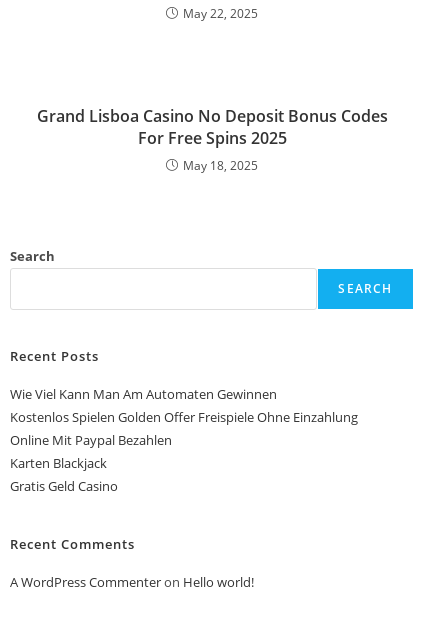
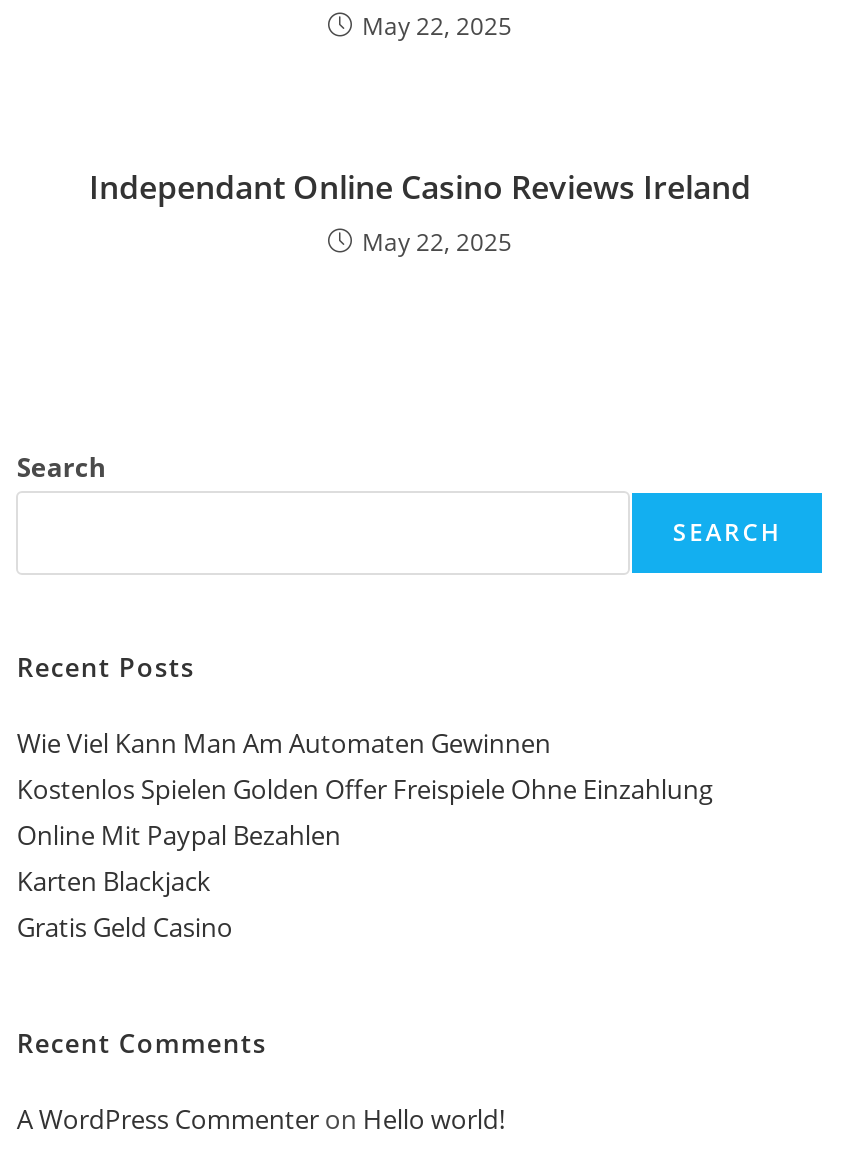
- Grand Lisboa Casino No Deposit Bonus Codes
- For Free Spins 2025
- May 18, 2025
+ Independant Online Casino Reviews Ireland
+ May 22, 2025
